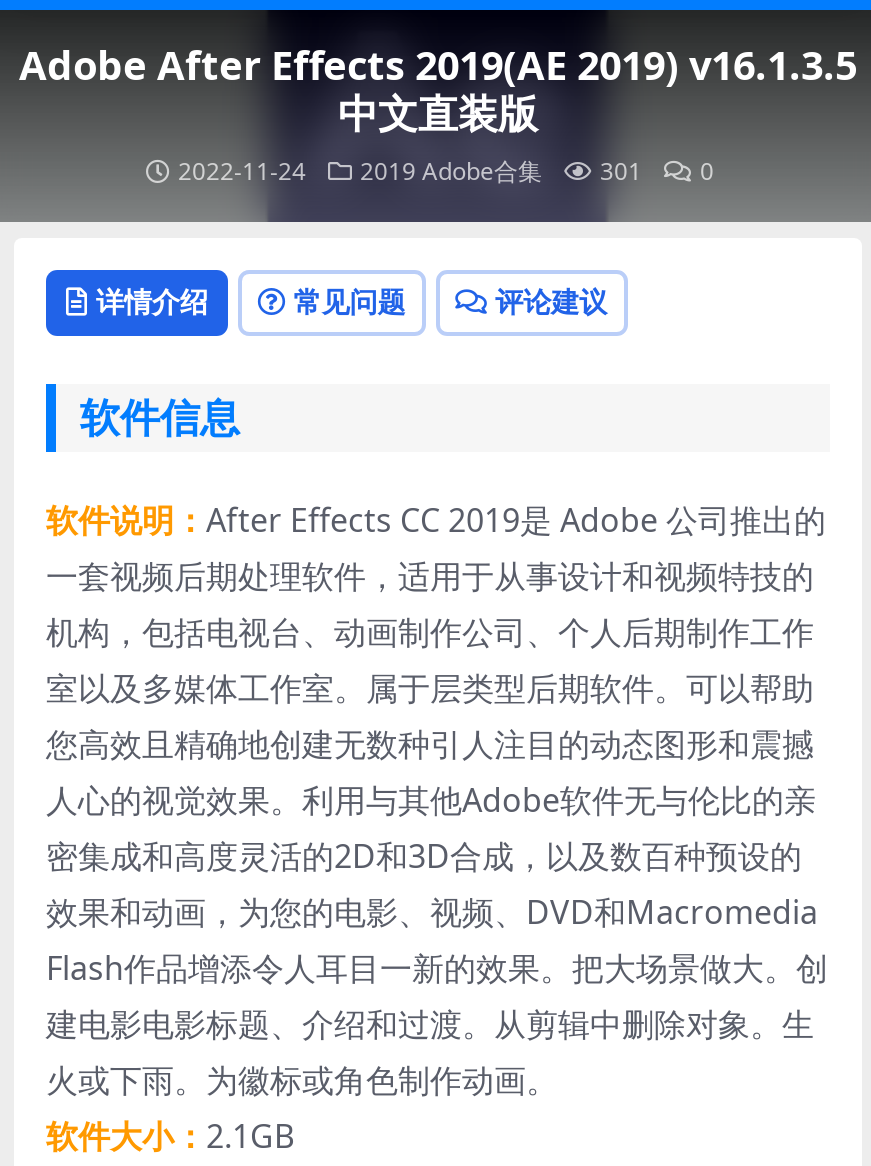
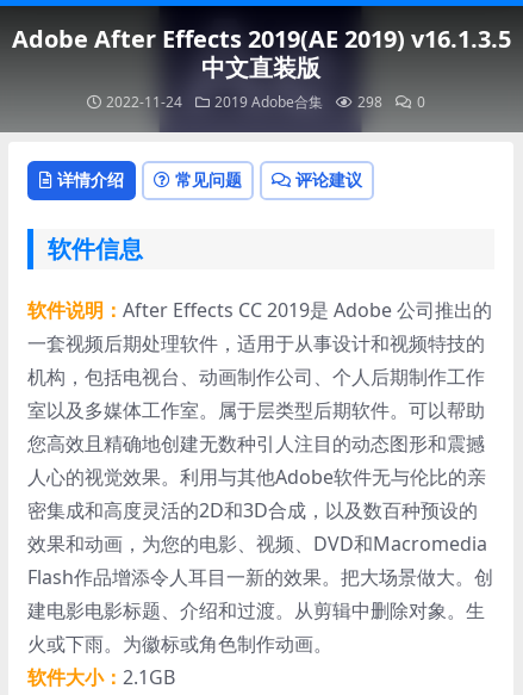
- 2022-11-24 2019 Adobe合集 301 0
+ 2022-11-24 2019 Adobe合集 298 0
